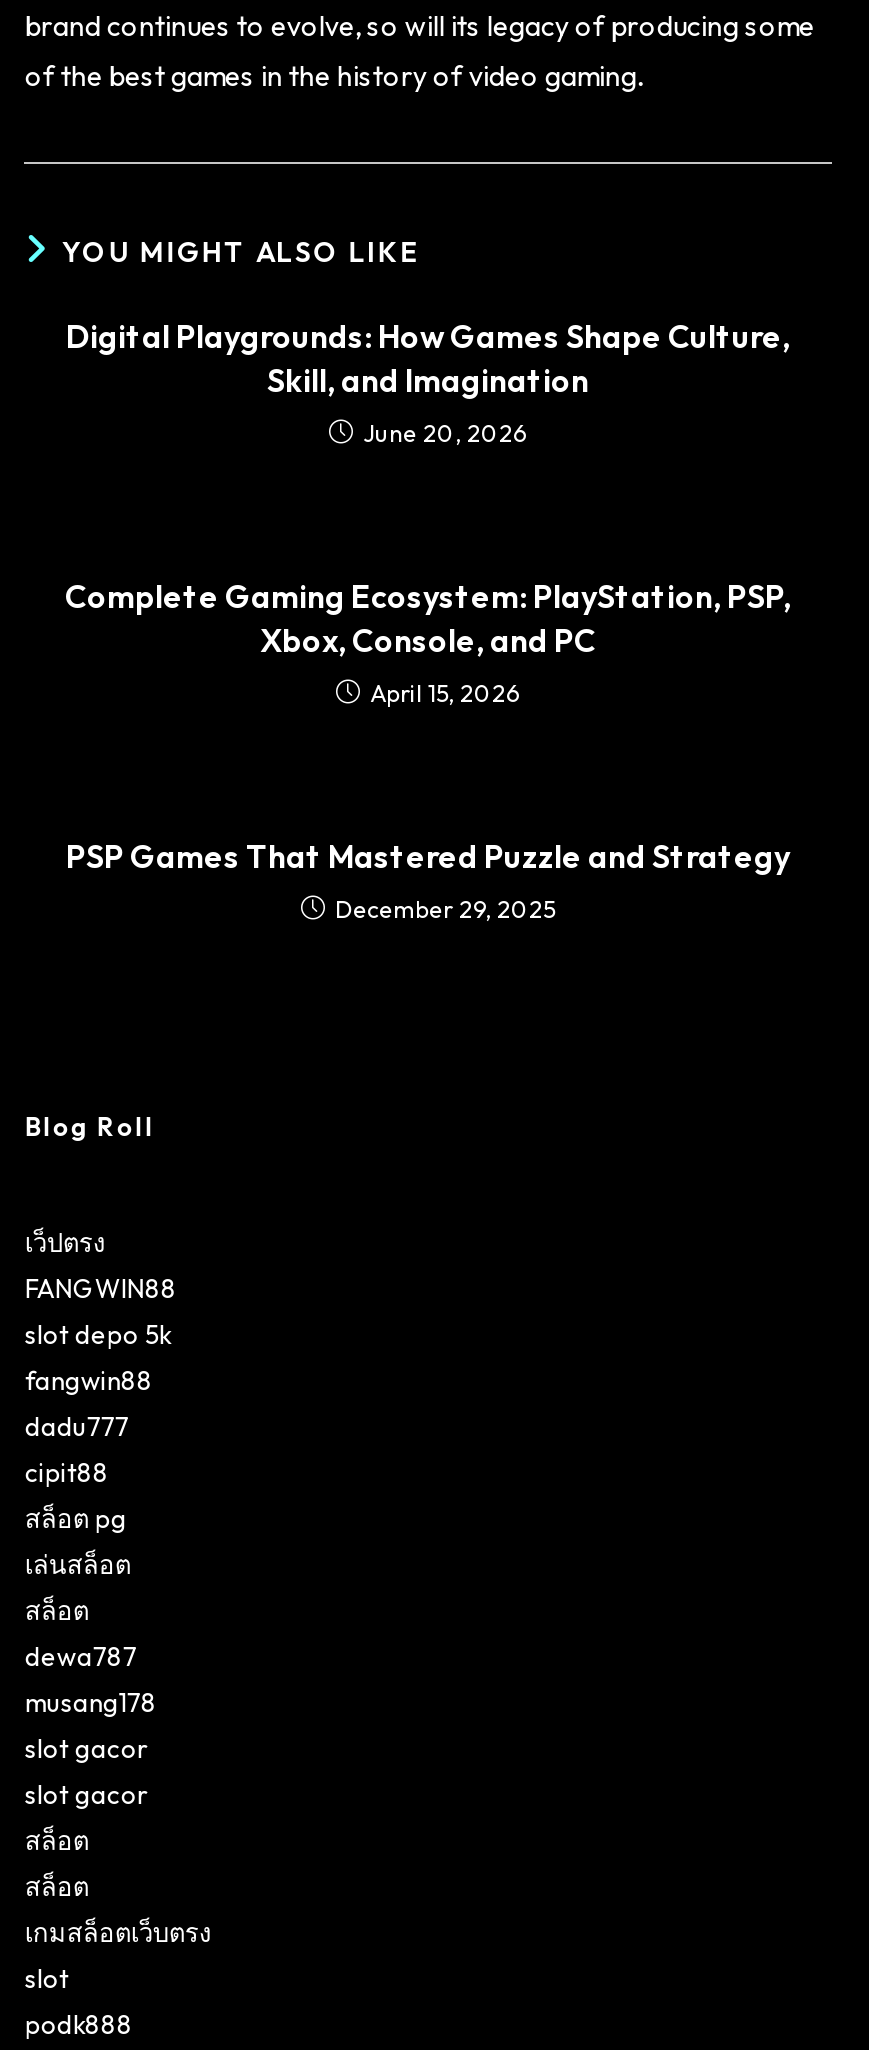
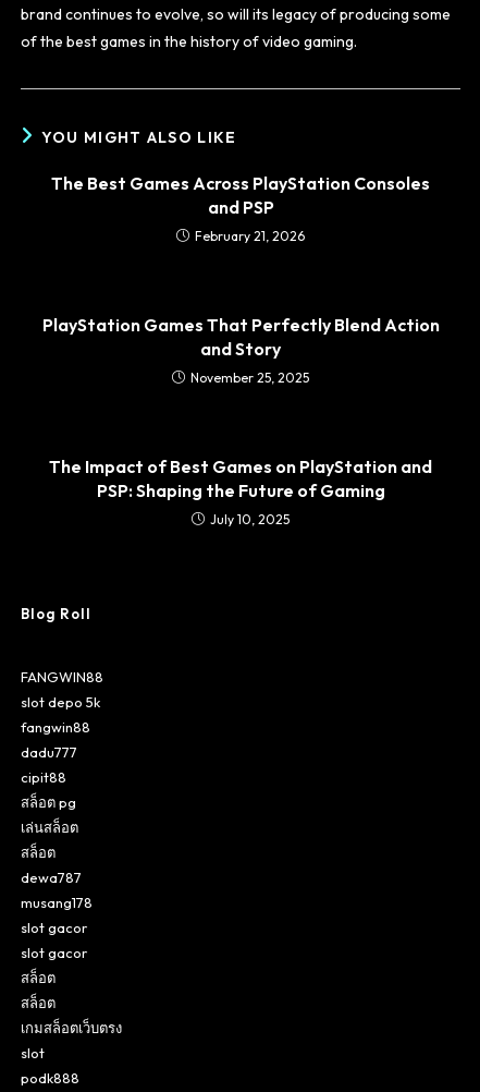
- Digital Playgrounds: How Games Shape Culture,
- Skill, and Imagination
- June 20, 2026
+ The Best Games Across PlayStation Consoles
+ and PSP
+ February 21, 2026

- Complete Gaming Ecosystem: PlayStation, PSP,
- Xbox, Console, and PC
- April 15, 2026
+ PlayStation Games That Perfectly Blend Action
+ and Story
+ November 25, 2025

- PSP Games That Mastered Puzzle and Strategy
- December 29, 2025
+ The Impact of Best Games on PlayStation and
+ PSP: Shaping the Future of Gaming
+ July 10, 2025

- เว็ปตรง
